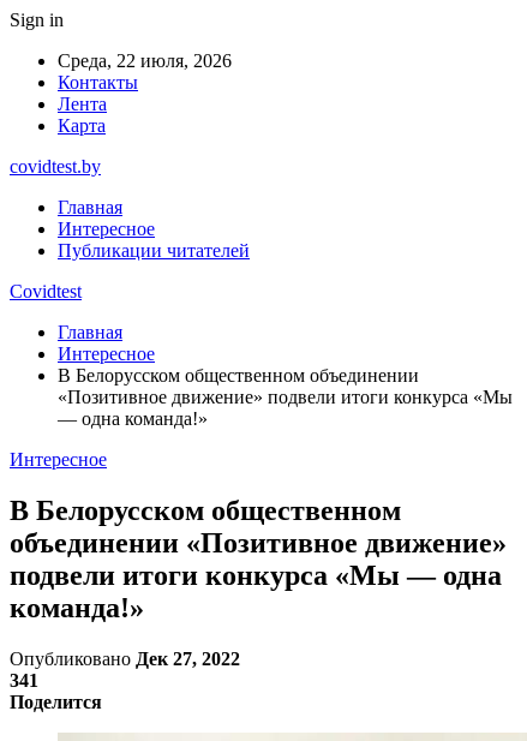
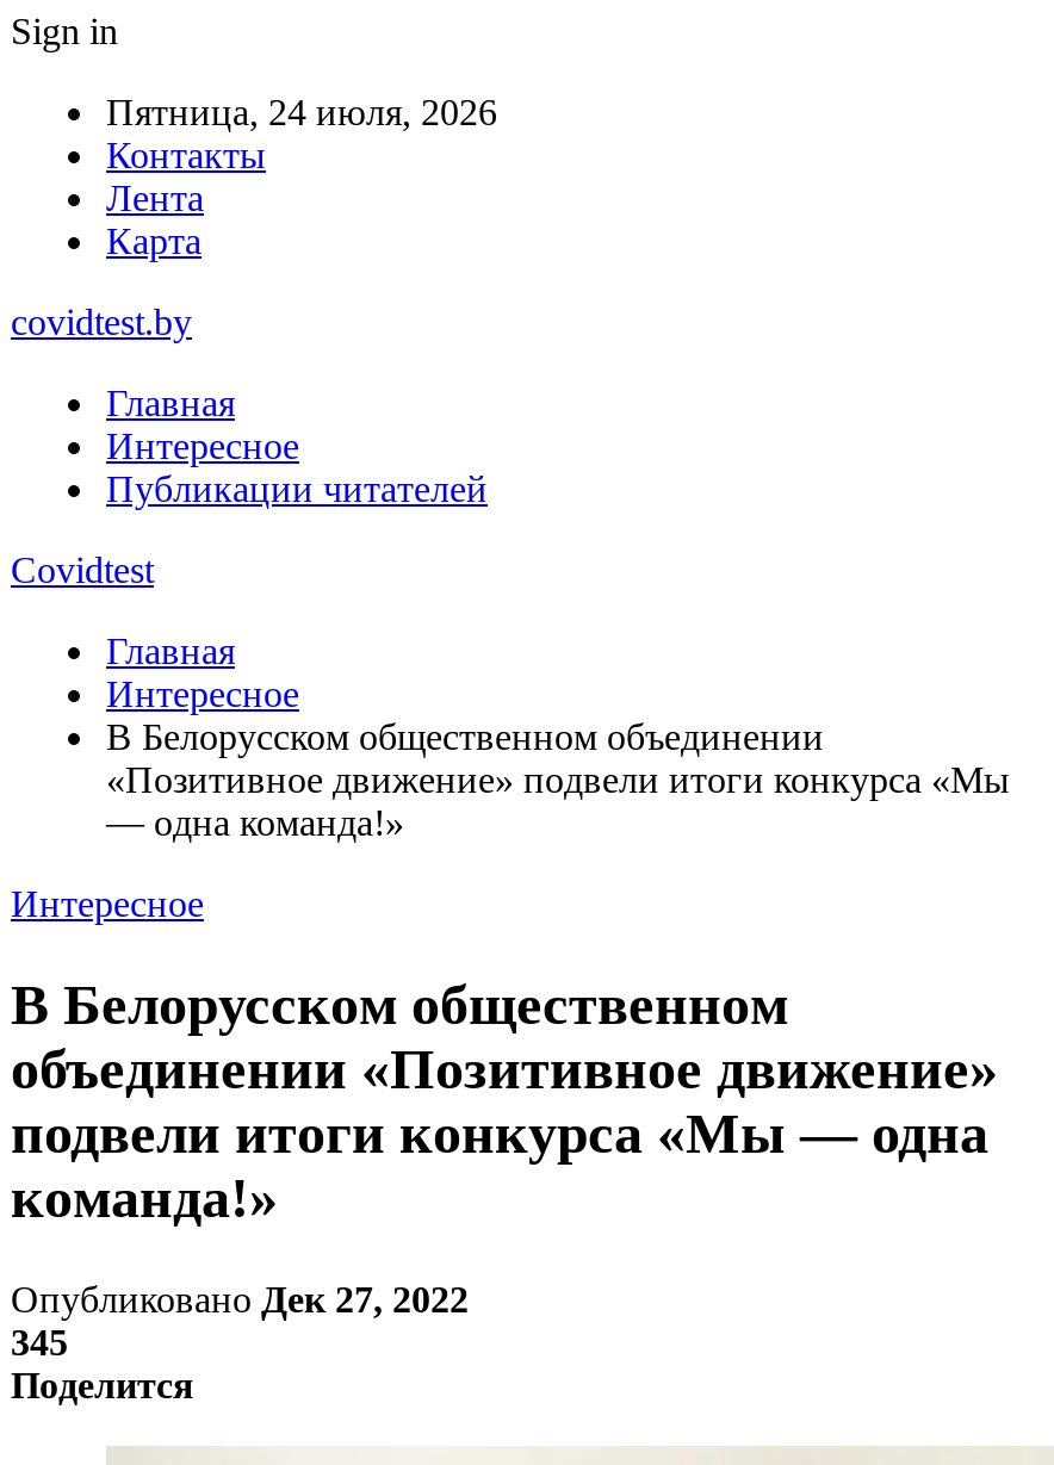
- Среда, 22 июля, 2026
+ Пятница, 24 июля, 2026

- 341
+ 345
